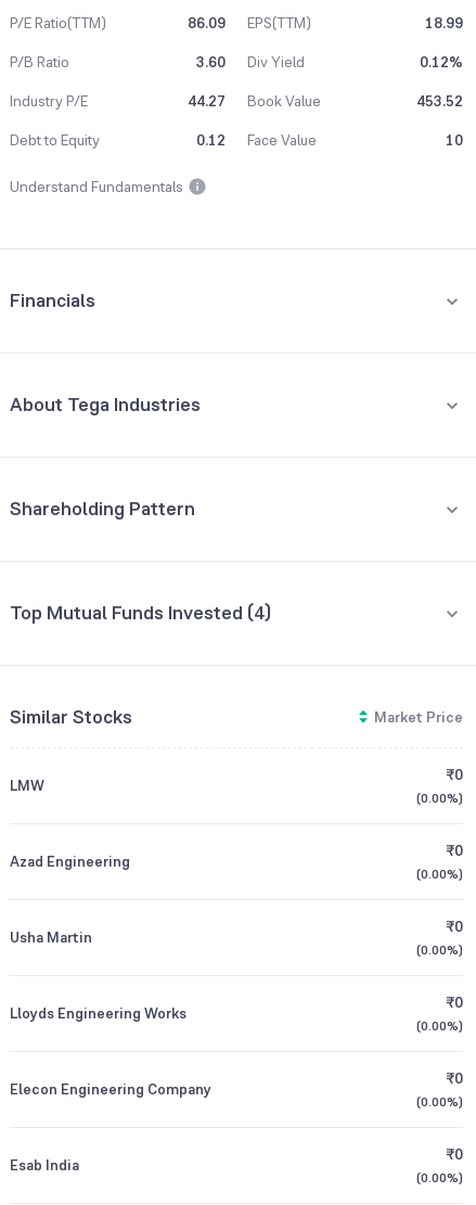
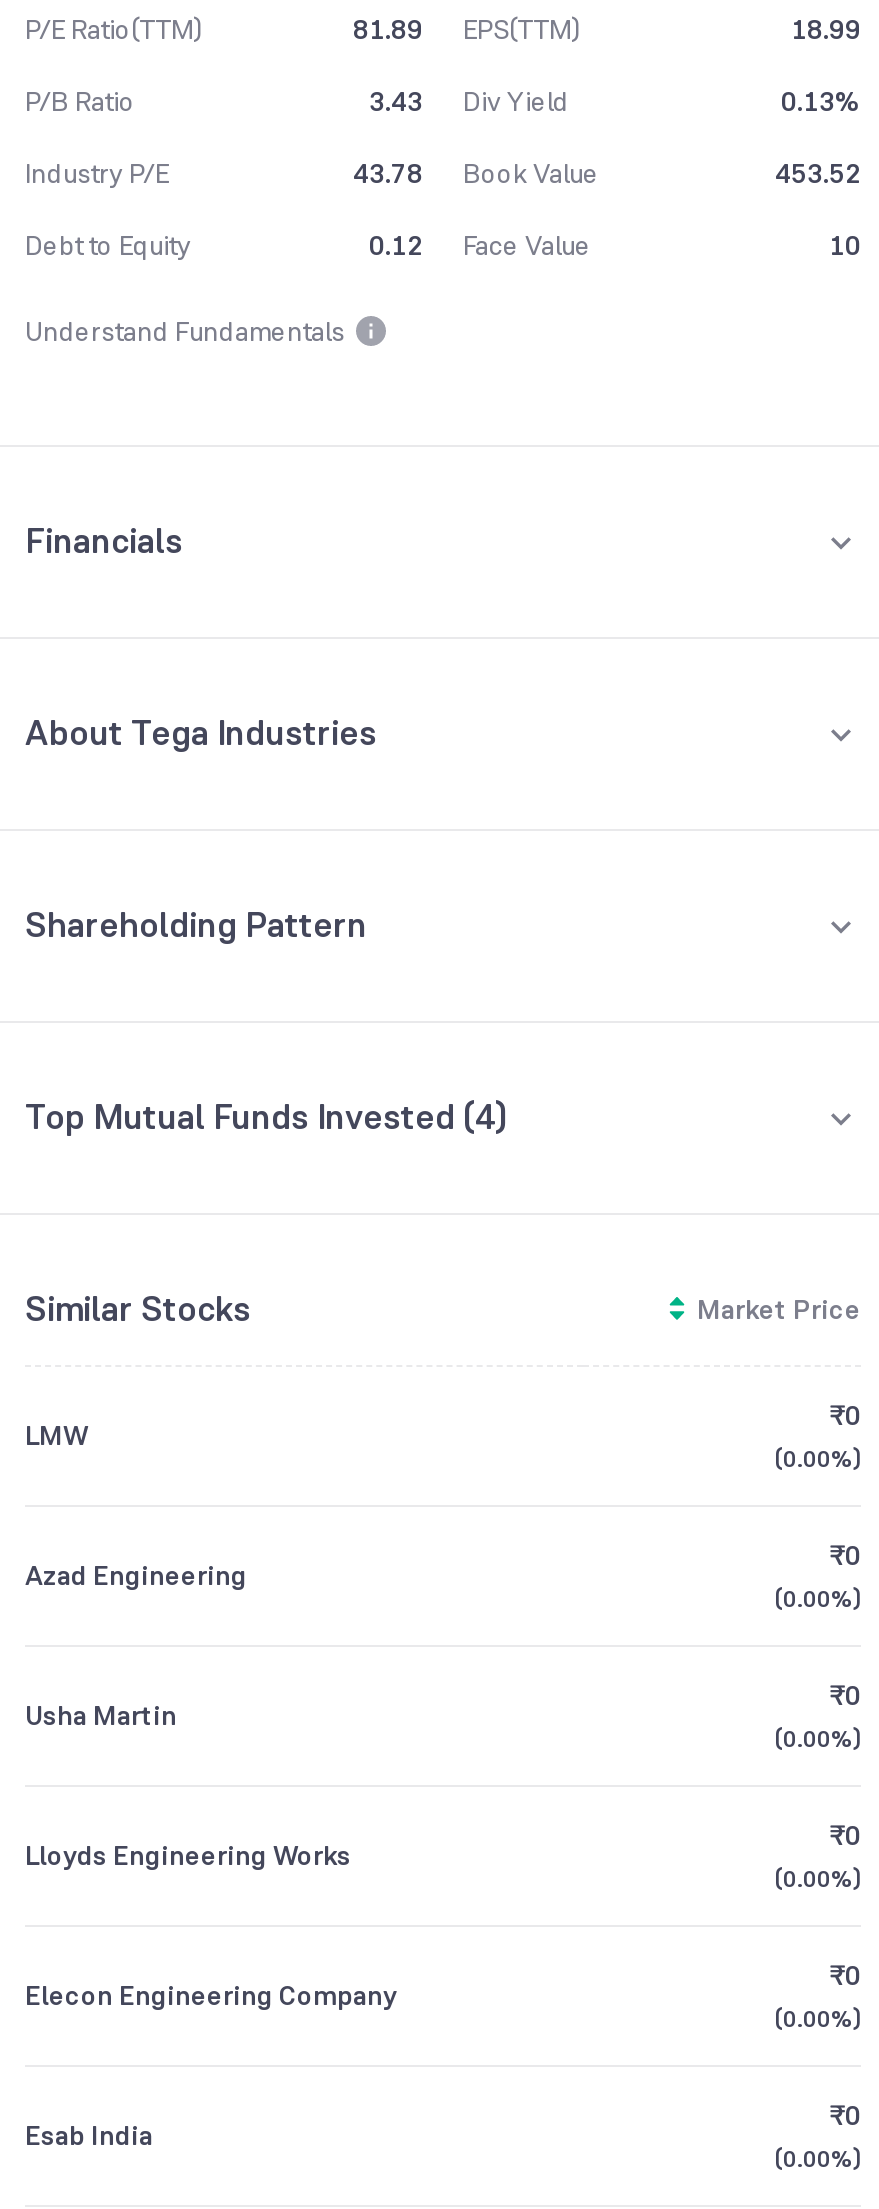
- 86.09 EPS(TTM)
+ 81.89 EPS(TTM)

- 3.60 Div Yield
+ 3.43 Div Yield

- 0.12%
+ 0.13%

- 44.27 Book Value
+ 43.78 Book Value
